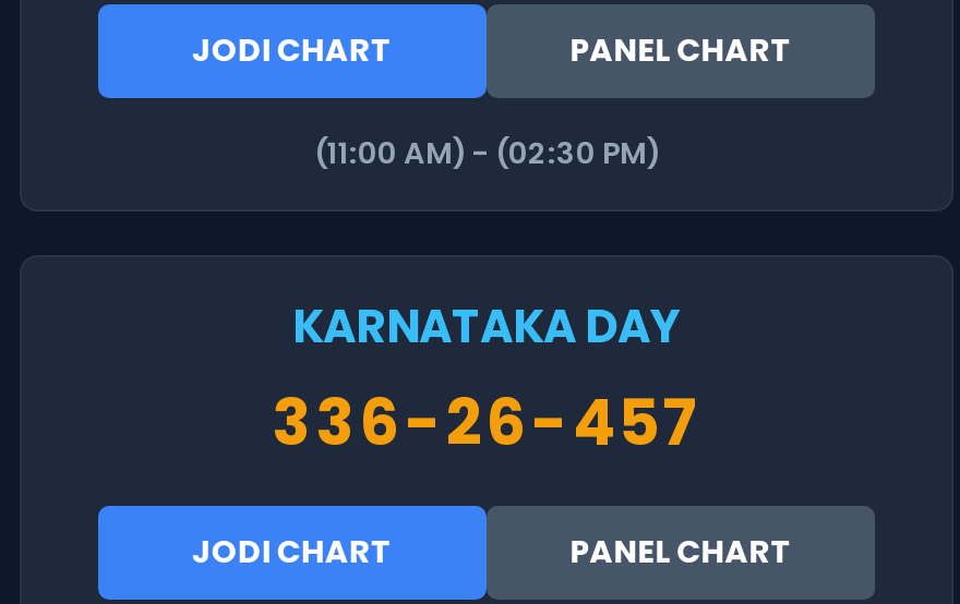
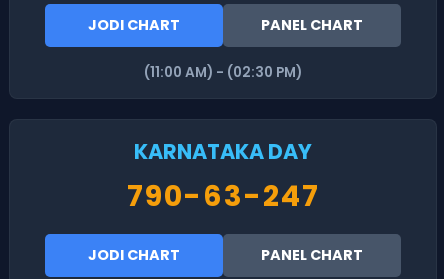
- 336-26-457
+ 790-63-247
